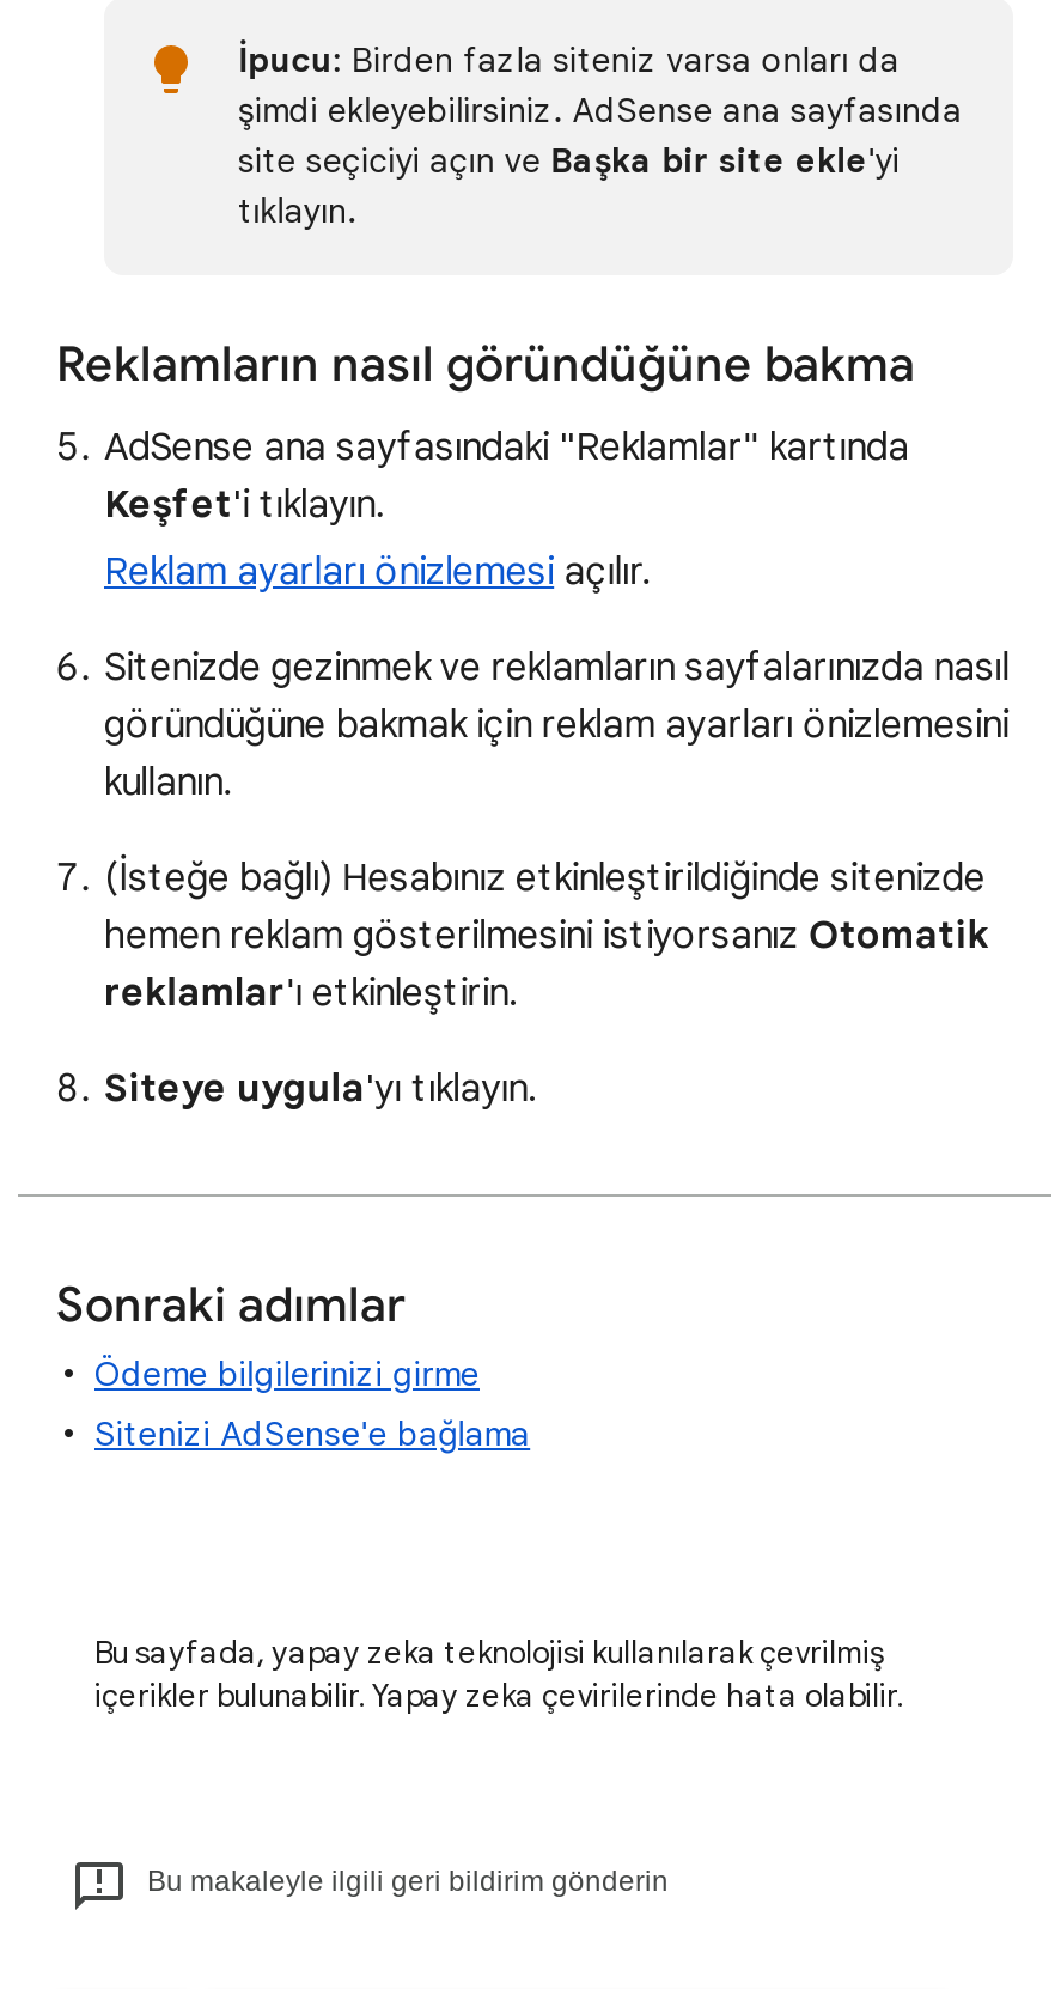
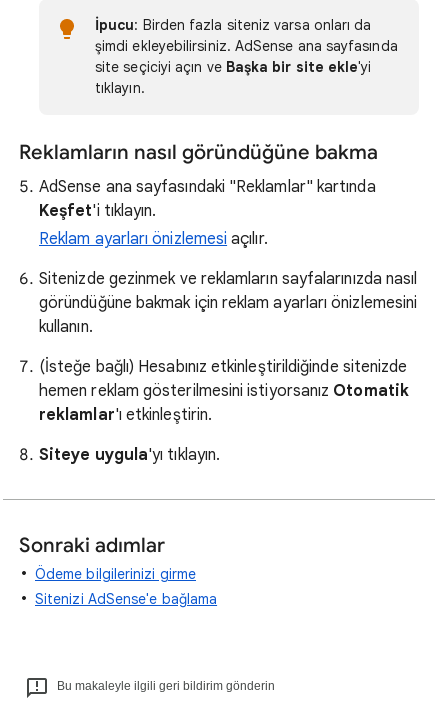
- Bu sayfada, yapay zeka teknolojisi kullanılarak çevrilmiş
- içerikler bulunabilir. Yapay zeka çevirilerinde hata olabilir.
